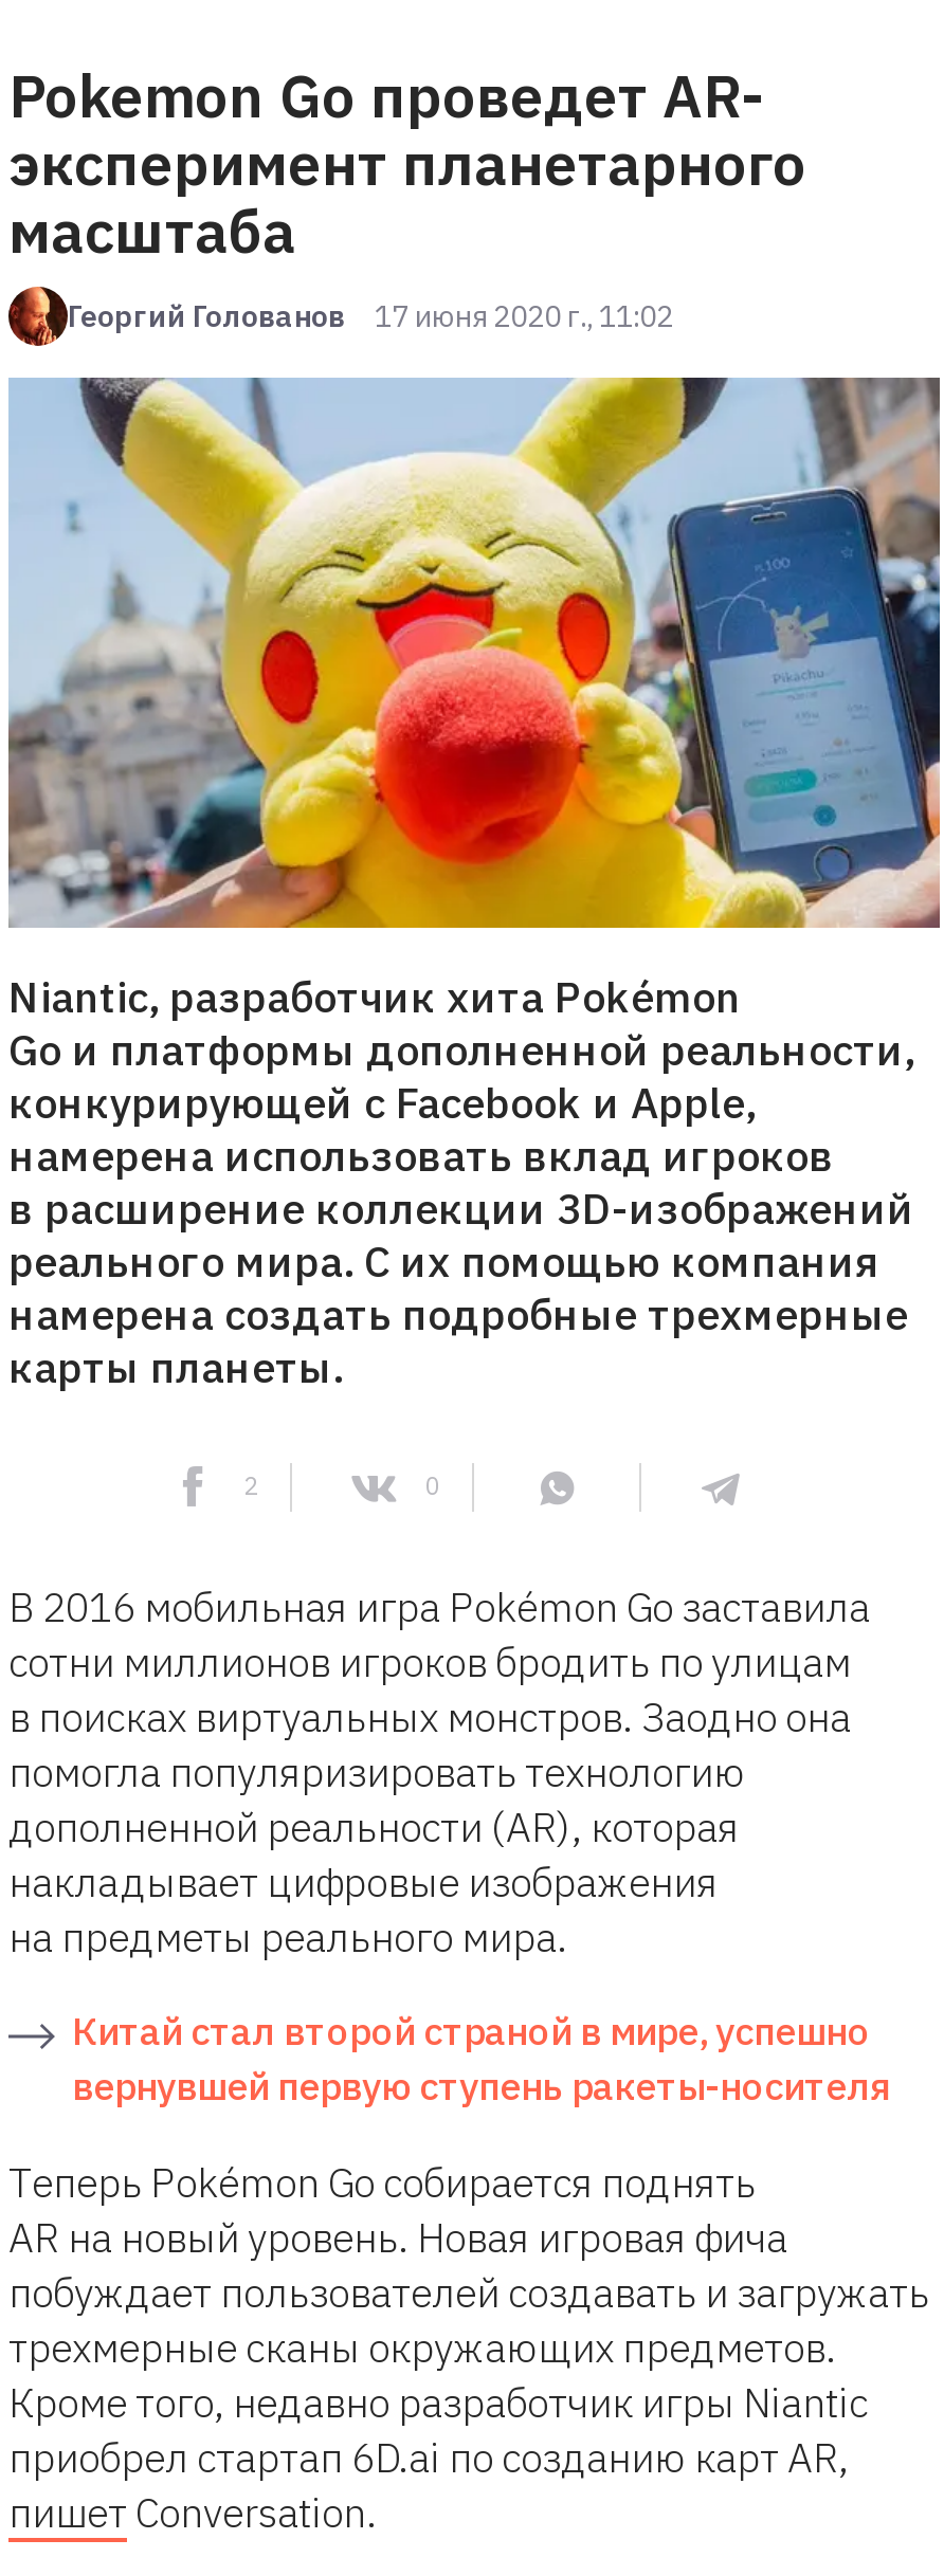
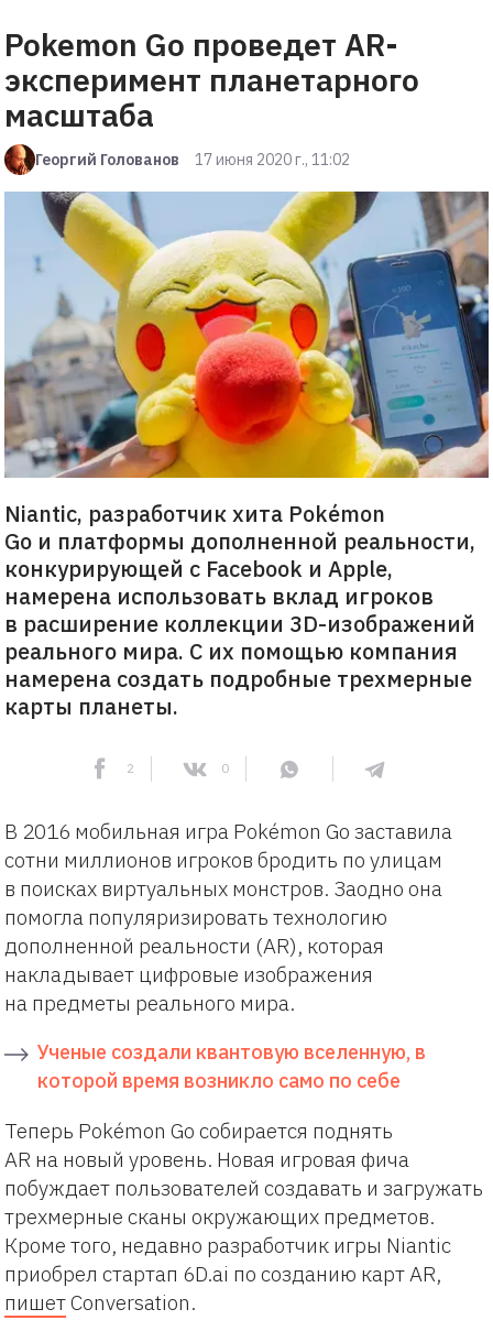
- Китай стал второй страной в мире, успешно
- вернувшей первую ступень ракеты-носителя
+ Ученые создали квантовую вселенную, в
+ которой время возникло само по себе
